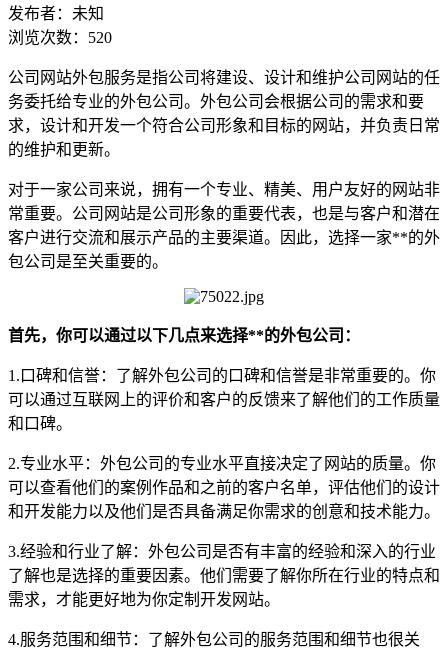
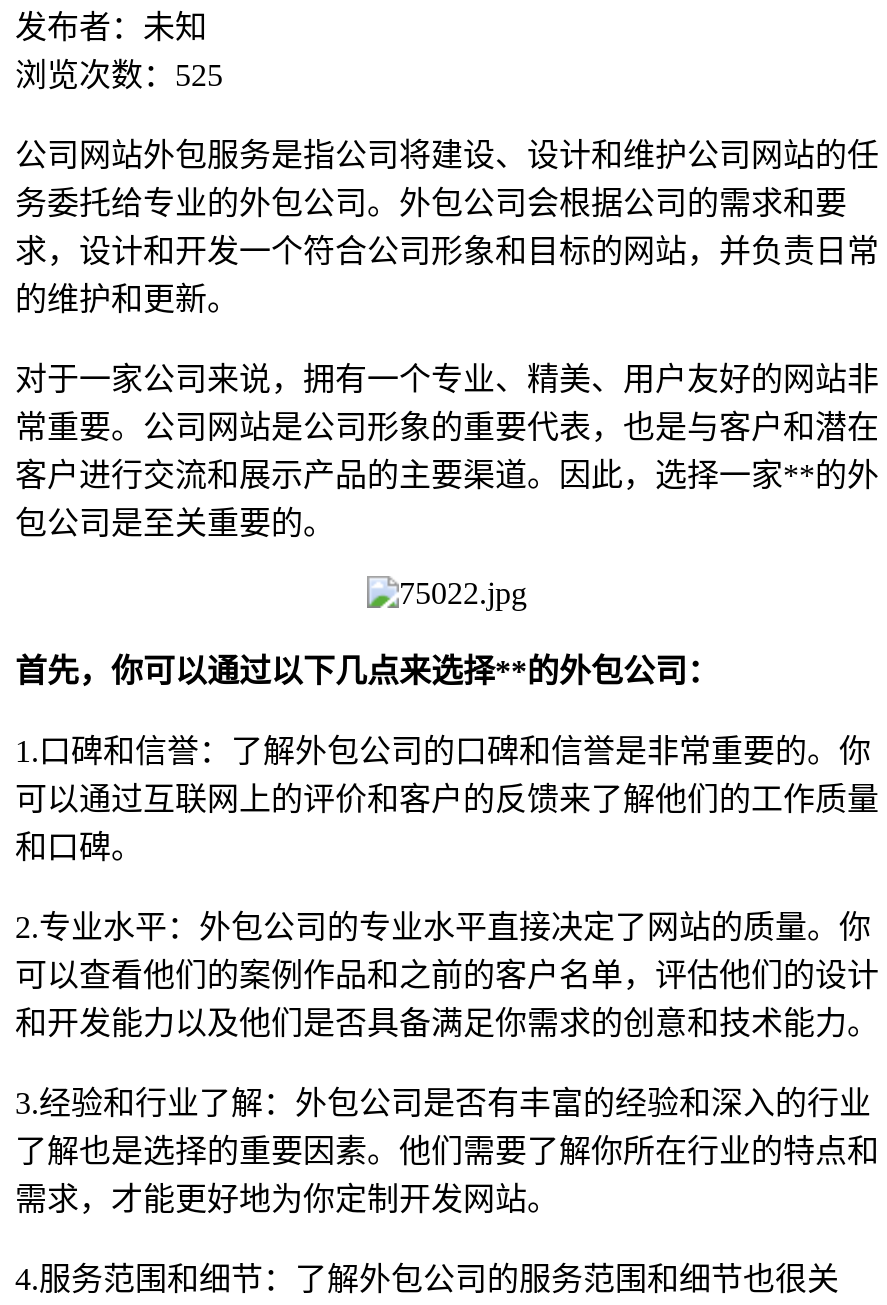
- 浏览次数：520
+ 浏览次数：525
